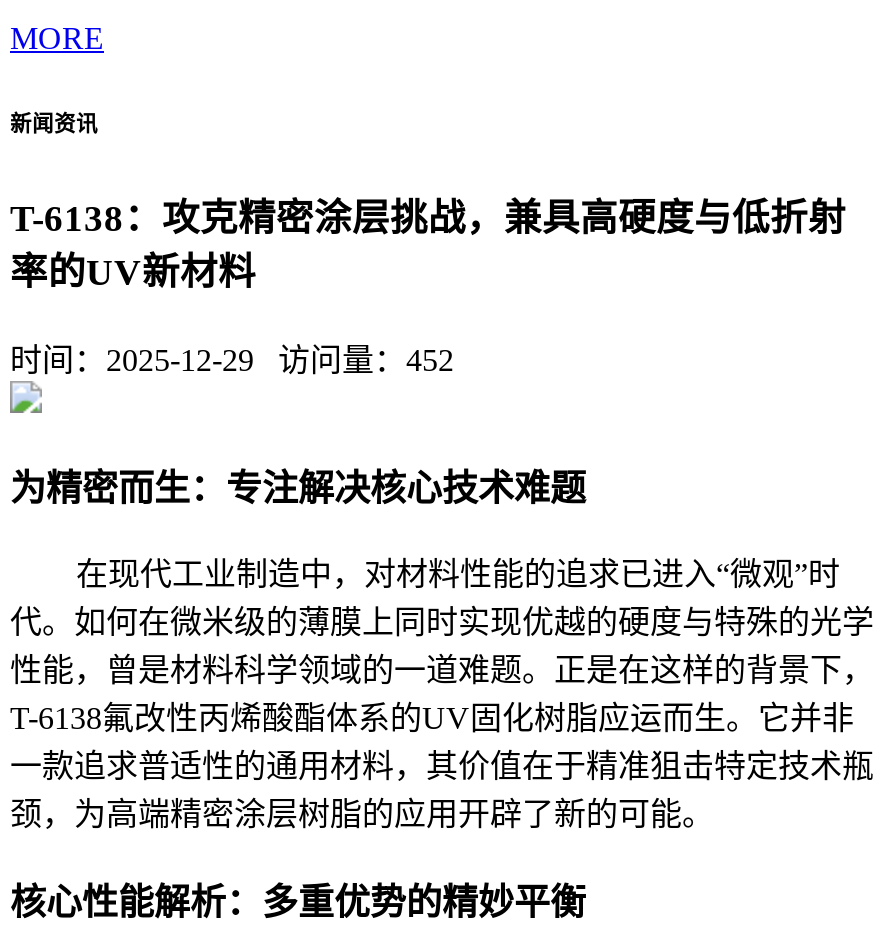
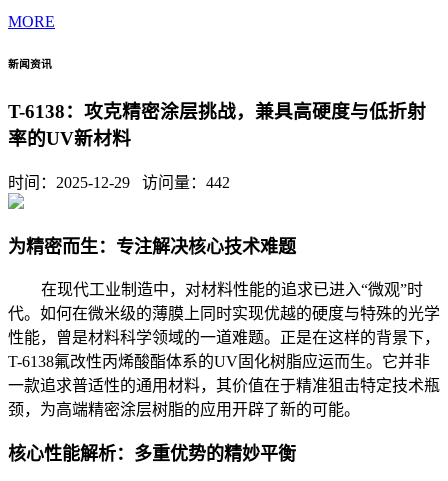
- 时间：2025-12-29 访问量：452
+ 时间：2025-12-29 访问量：442
